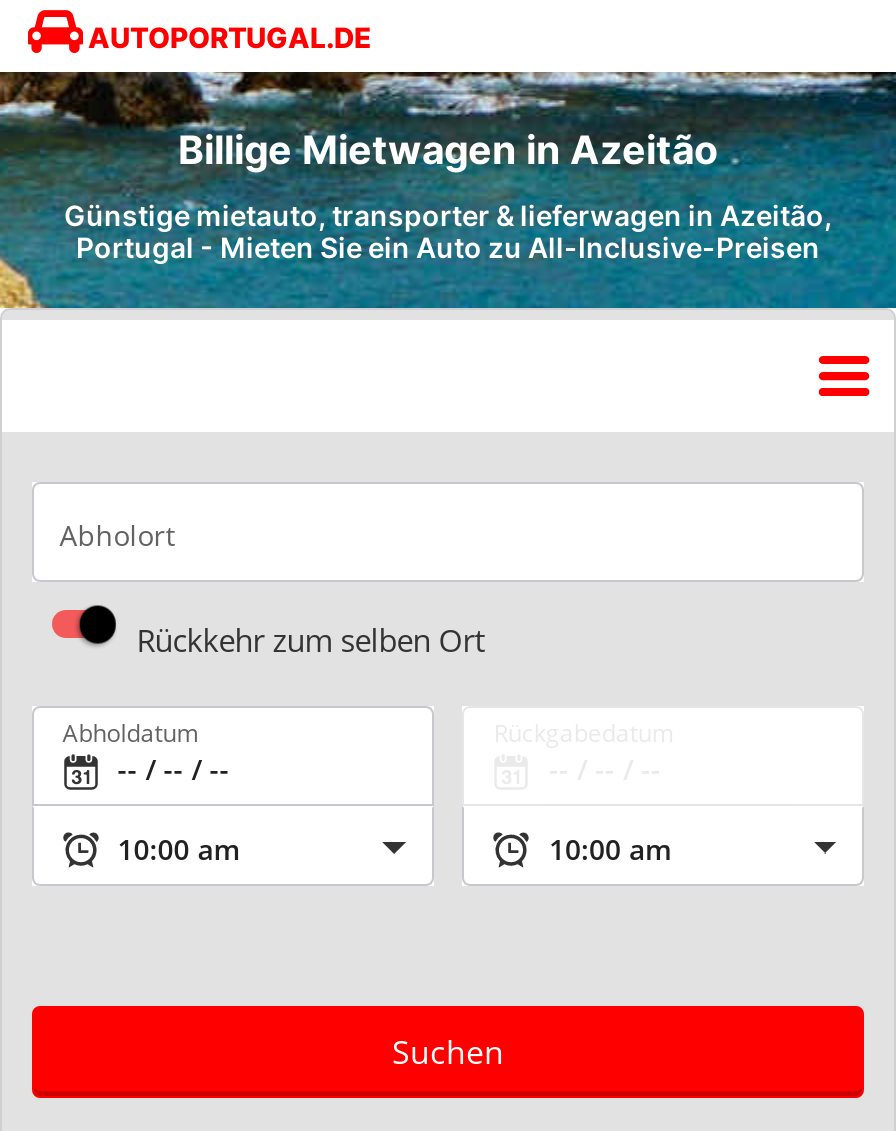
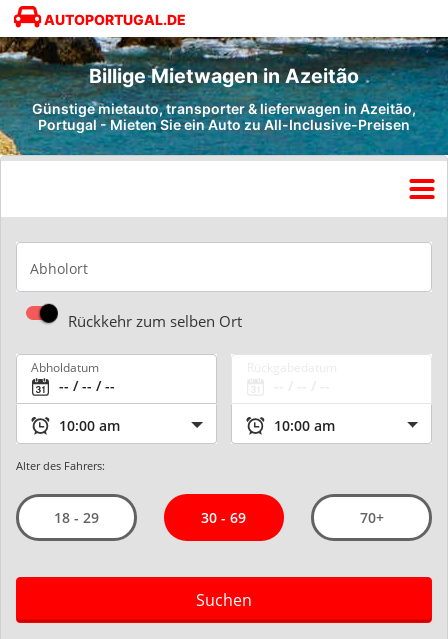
+ Alter des Fahrers:
+ 18 - 29
+ 30 - 69
+ 70+
